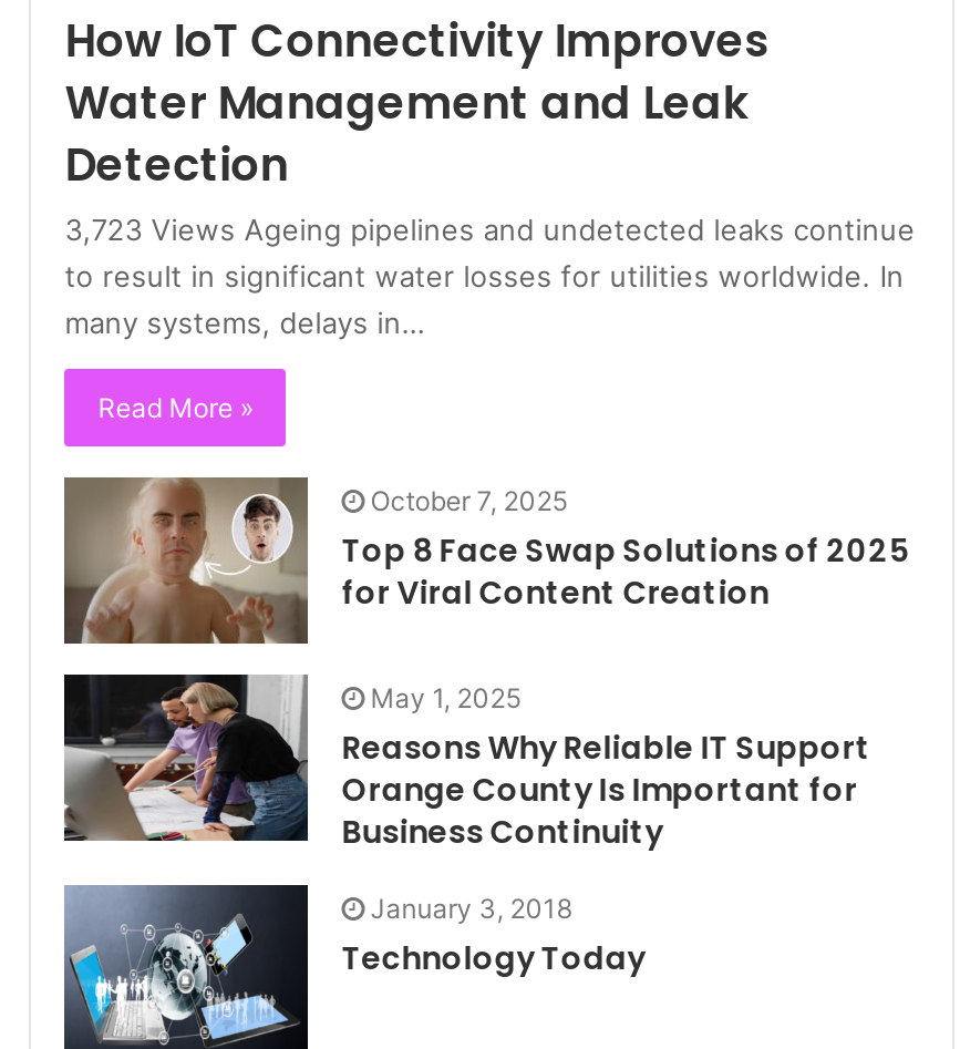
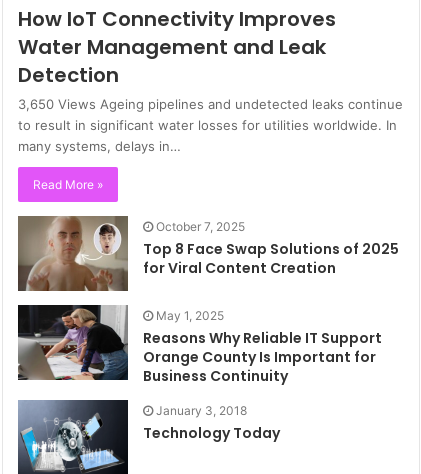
- 3,723 Views Ageing pipelines and undetected leaks continue
+ 3,650 Views Ageing pipelines and undetected leaks continue
